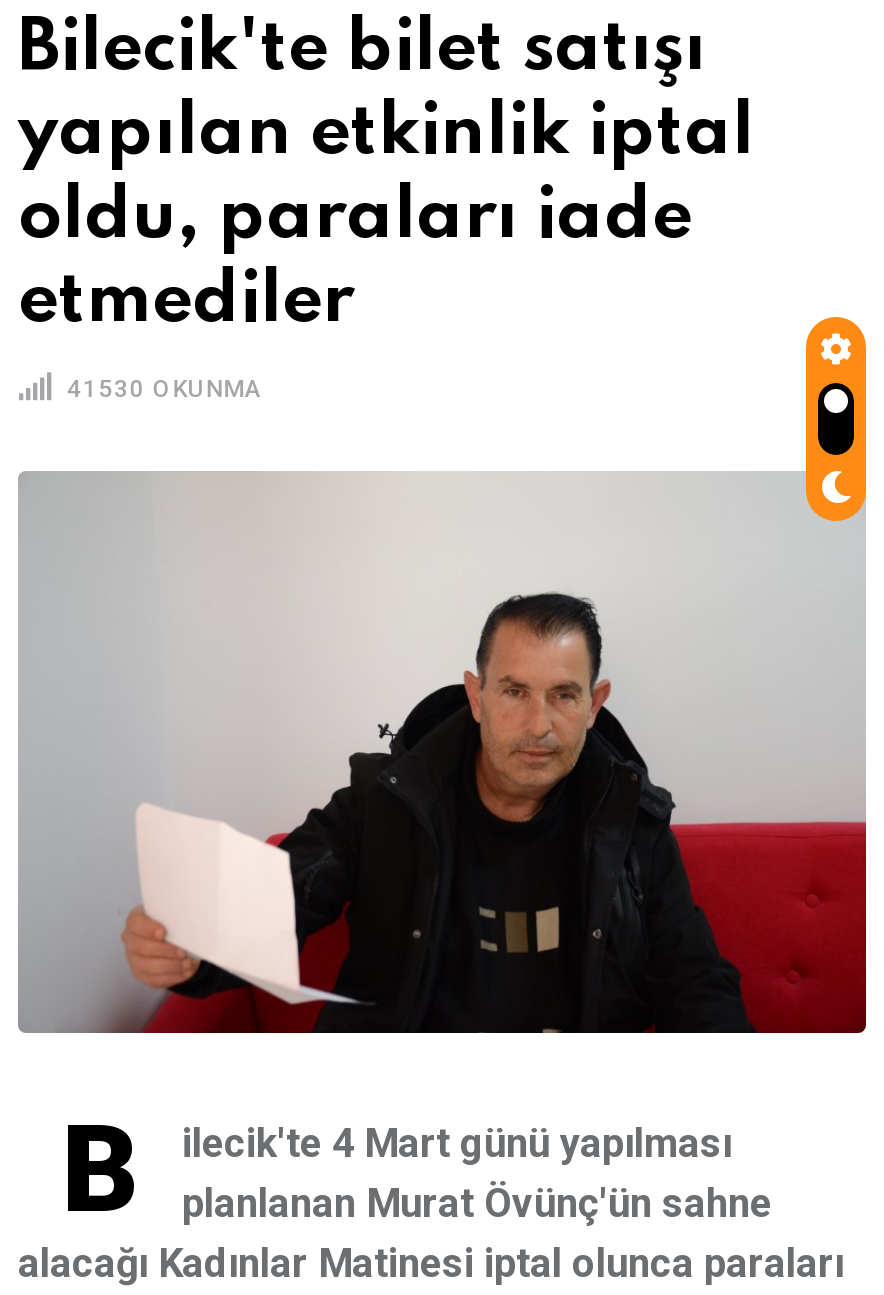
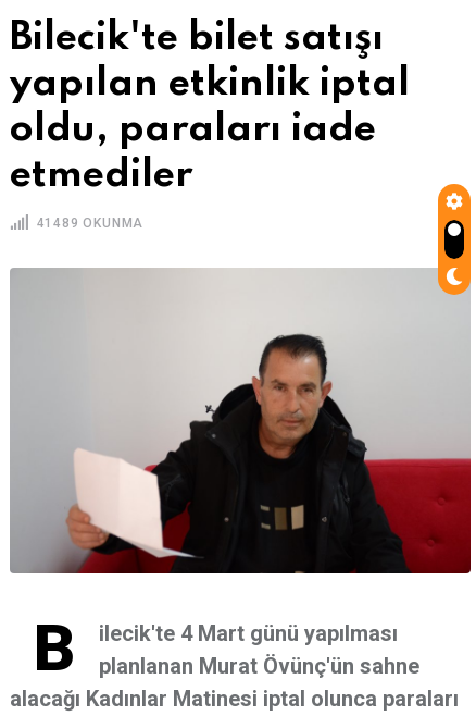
- 41530 OKUNMA
+ 41489 OKUNMA
